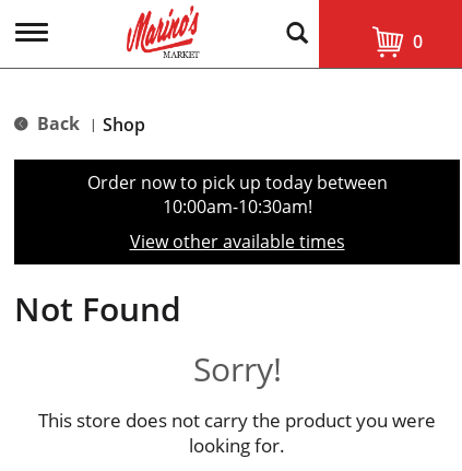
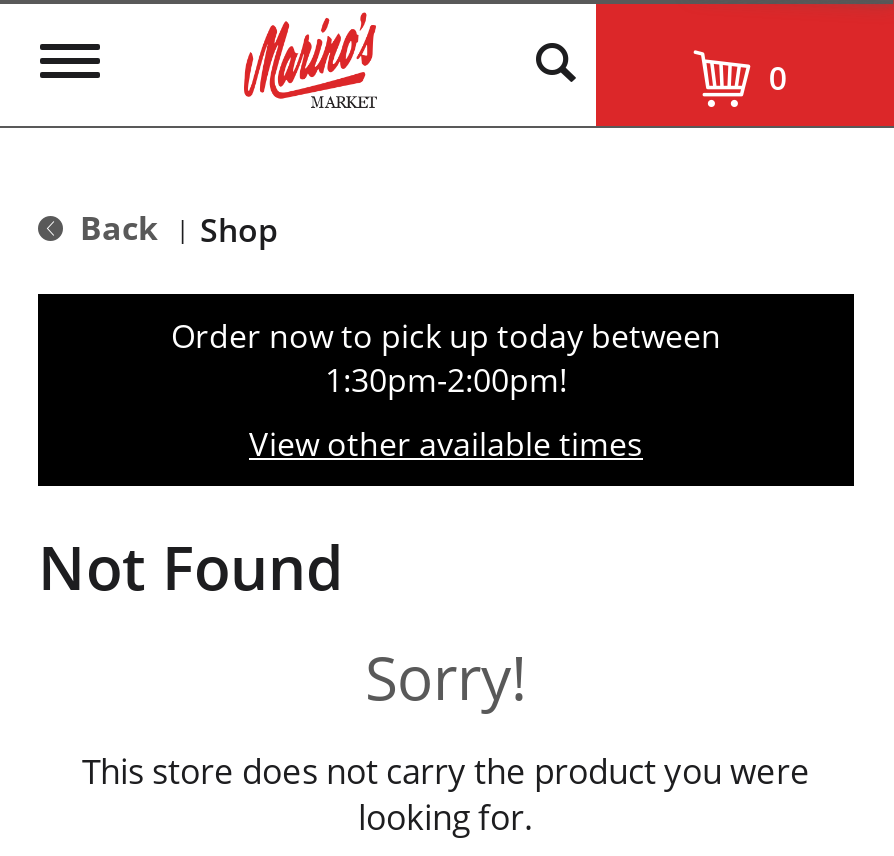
- 10:00am-10:30am!
+ 1:30pm-2:00pm!
